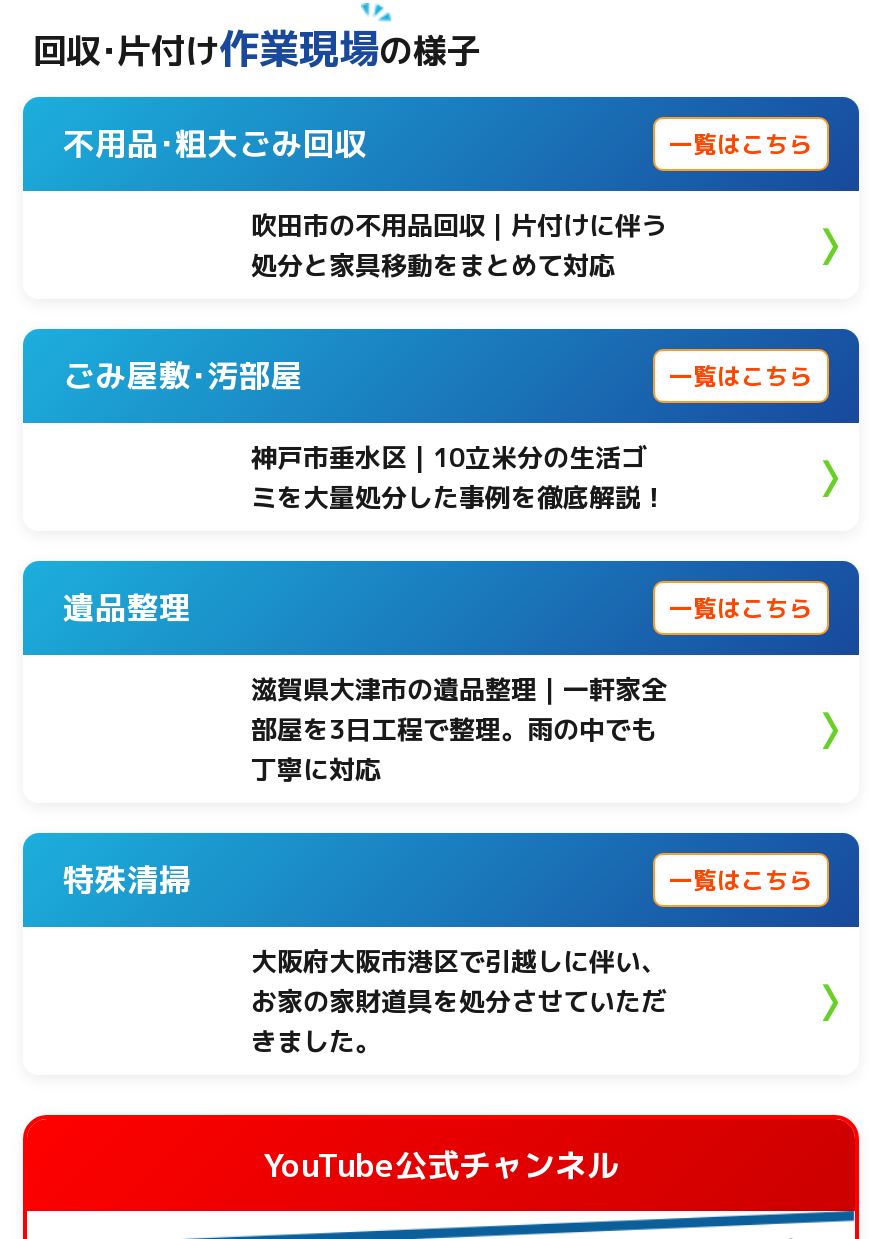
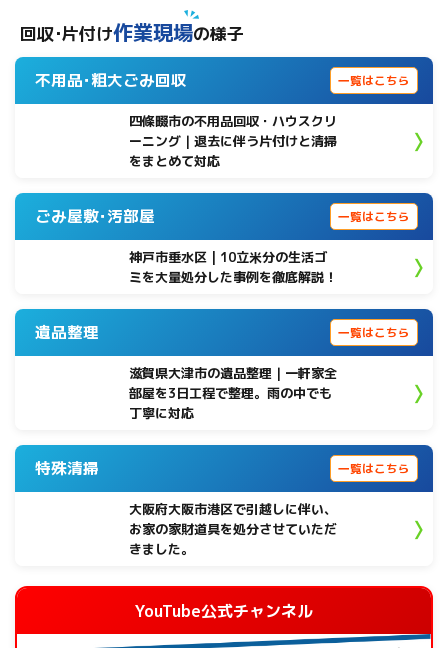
- 吹田市の不用品回収｜片付けに伴う
- 処分と家具移動をまとめて対応
+ 四條畷市の不用品回収・ハウスクリ
+ ーニング｜退去に伴う片付けと清掃
+ をまとめて対応
